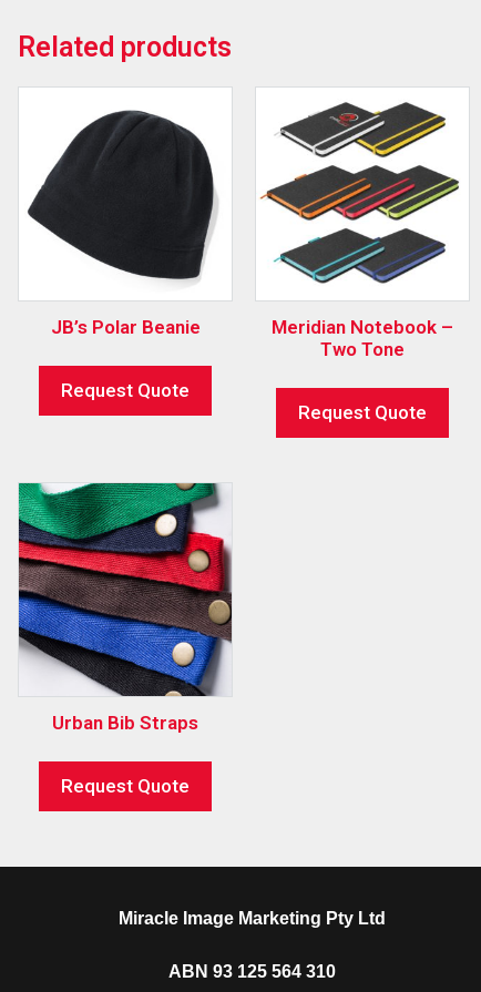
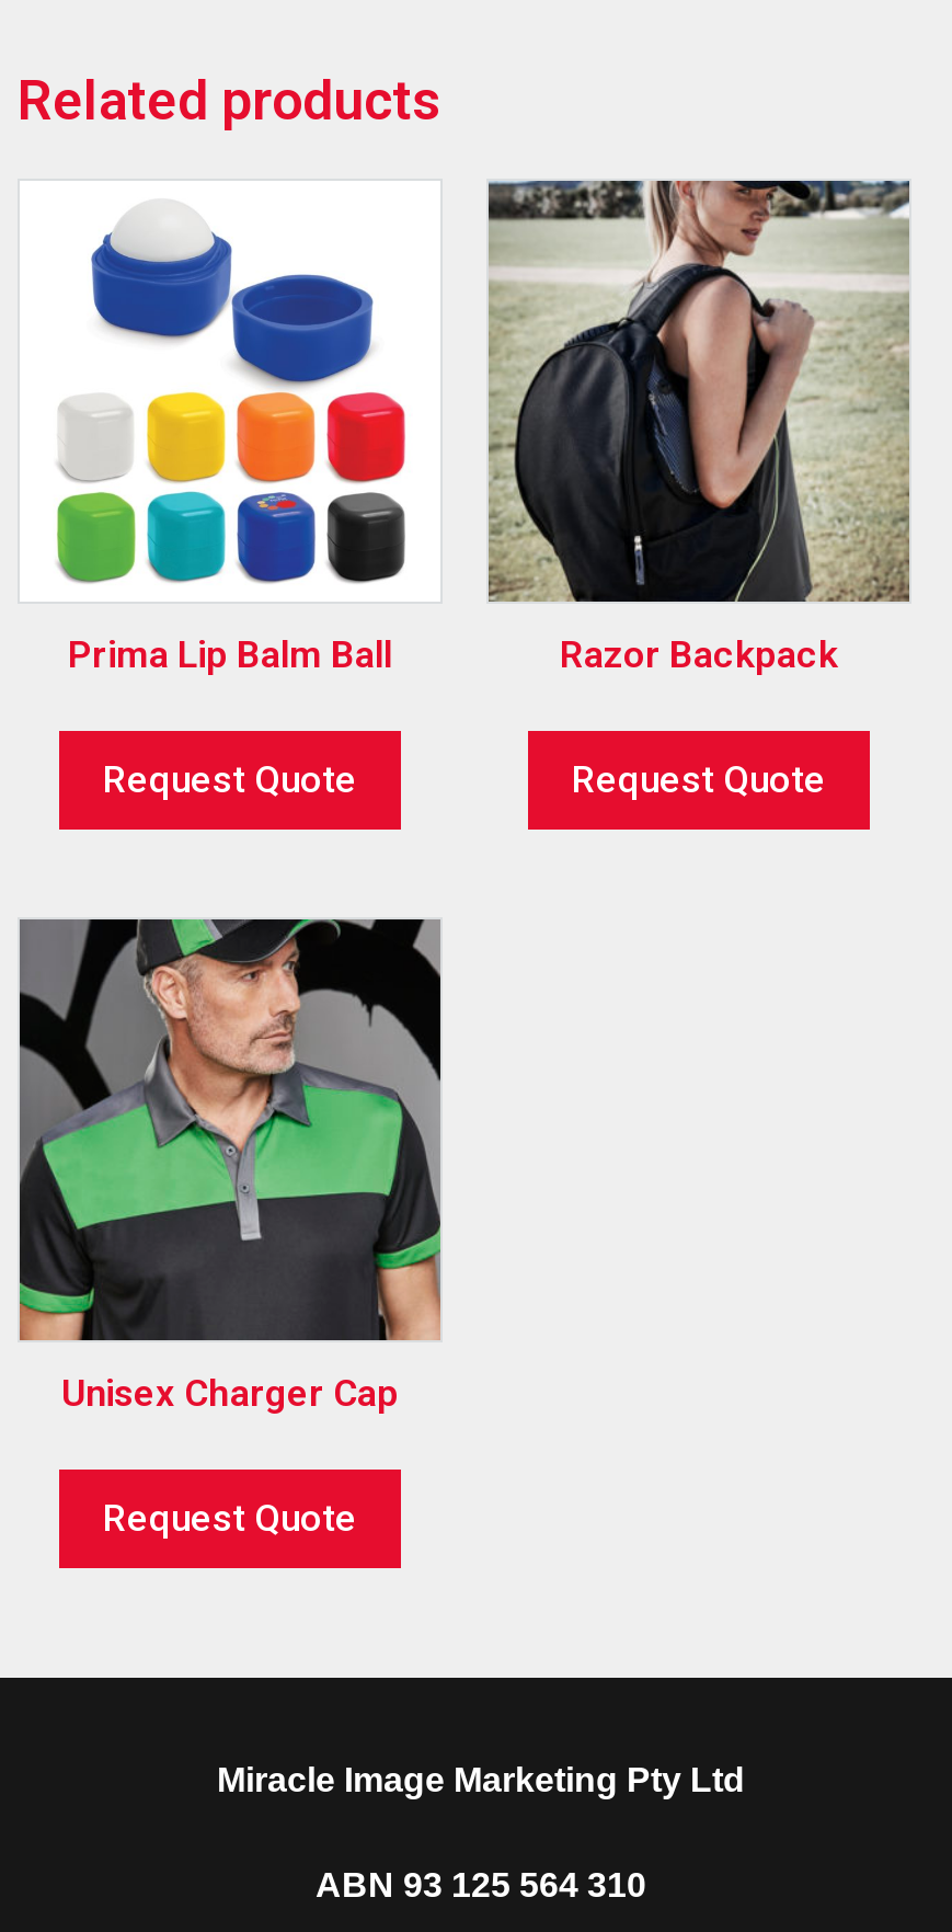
- [image]
- Meridian Notebook –
- Two Tone
+ [image]
+ Razor Backpack

- [image]
- JB’s Polar Beanie
+ [image]
+ Prima Lip Balm Ball

- [image]
- Urban Bib Straps
+ [image]
+ Unisex Charger Cap
